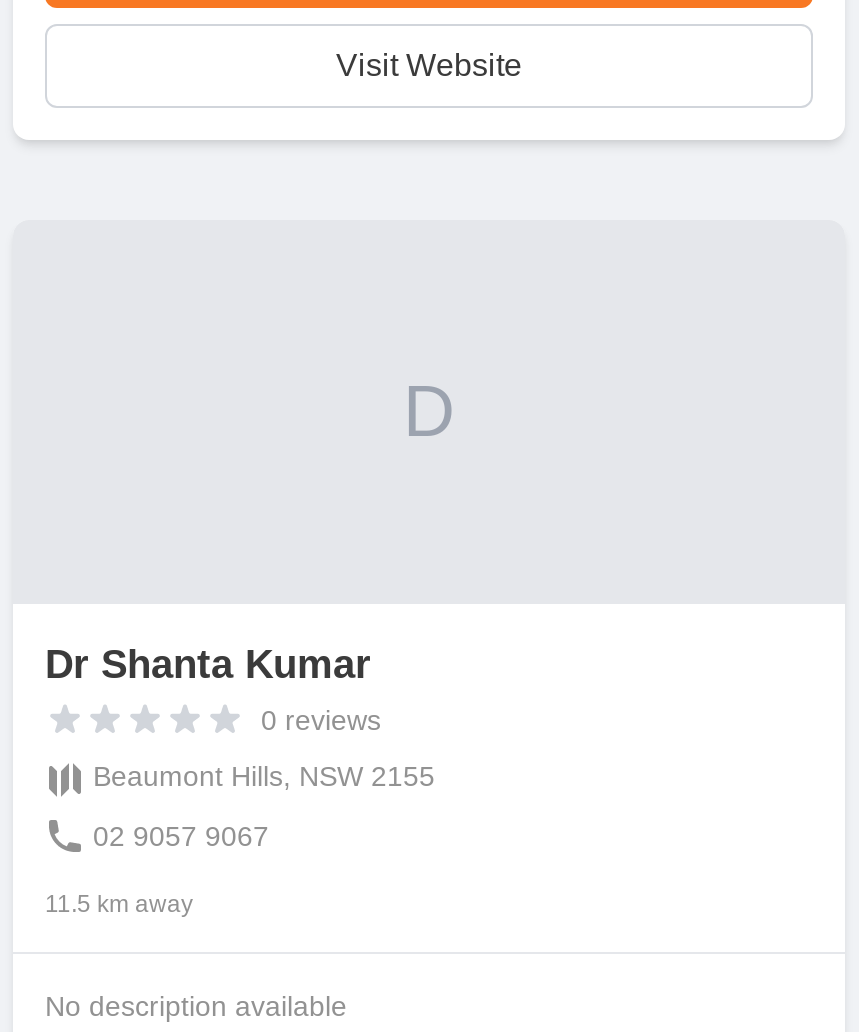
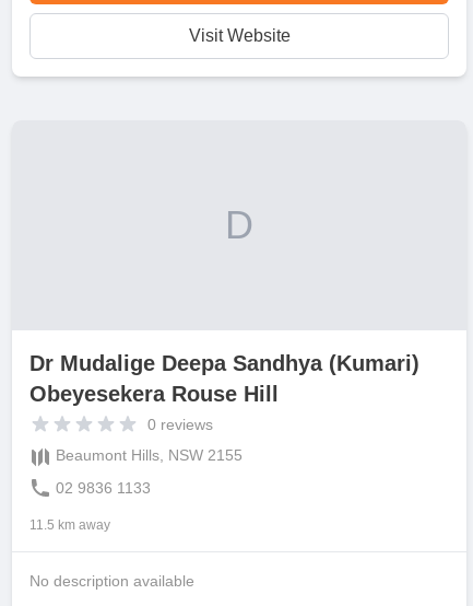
- Dr Shanta Kumar
+ Dr Mudalige Deepa Sandhya (Kumari)
+ Obeyesekera Rouse Hill

- 02 9057 9067
+ 02 9836 1133
